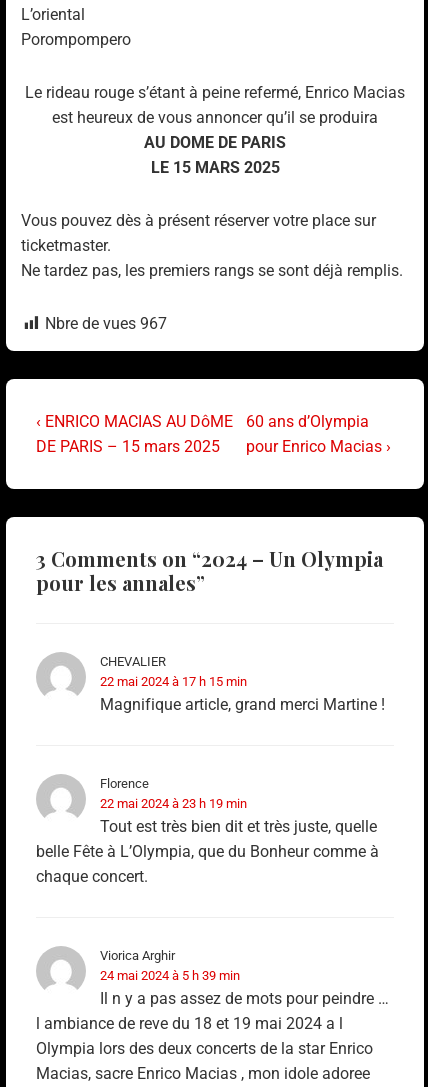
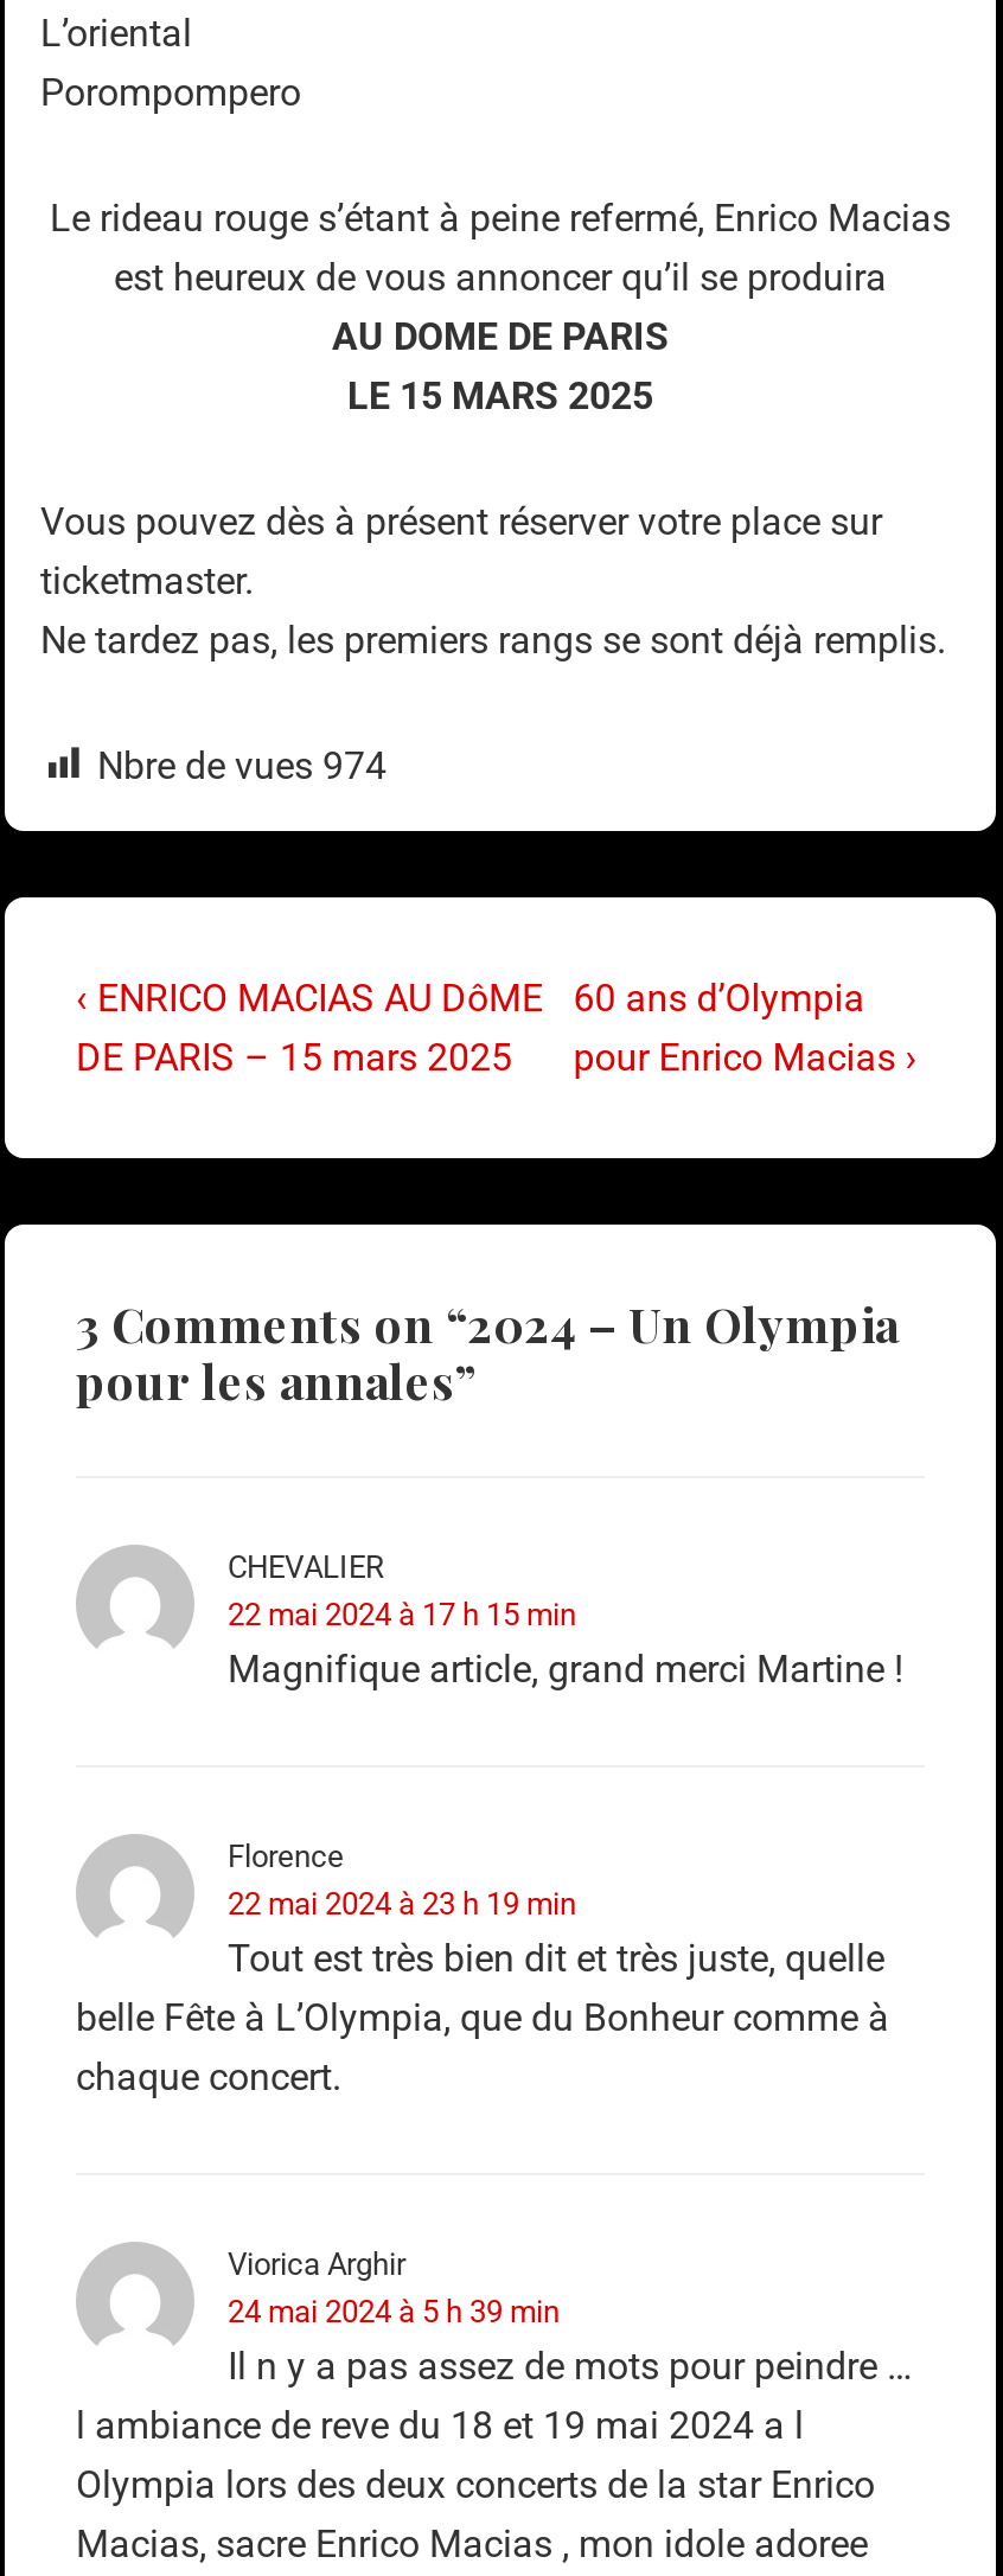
- Nbre de vues 967
+ Nbre de vues 974
